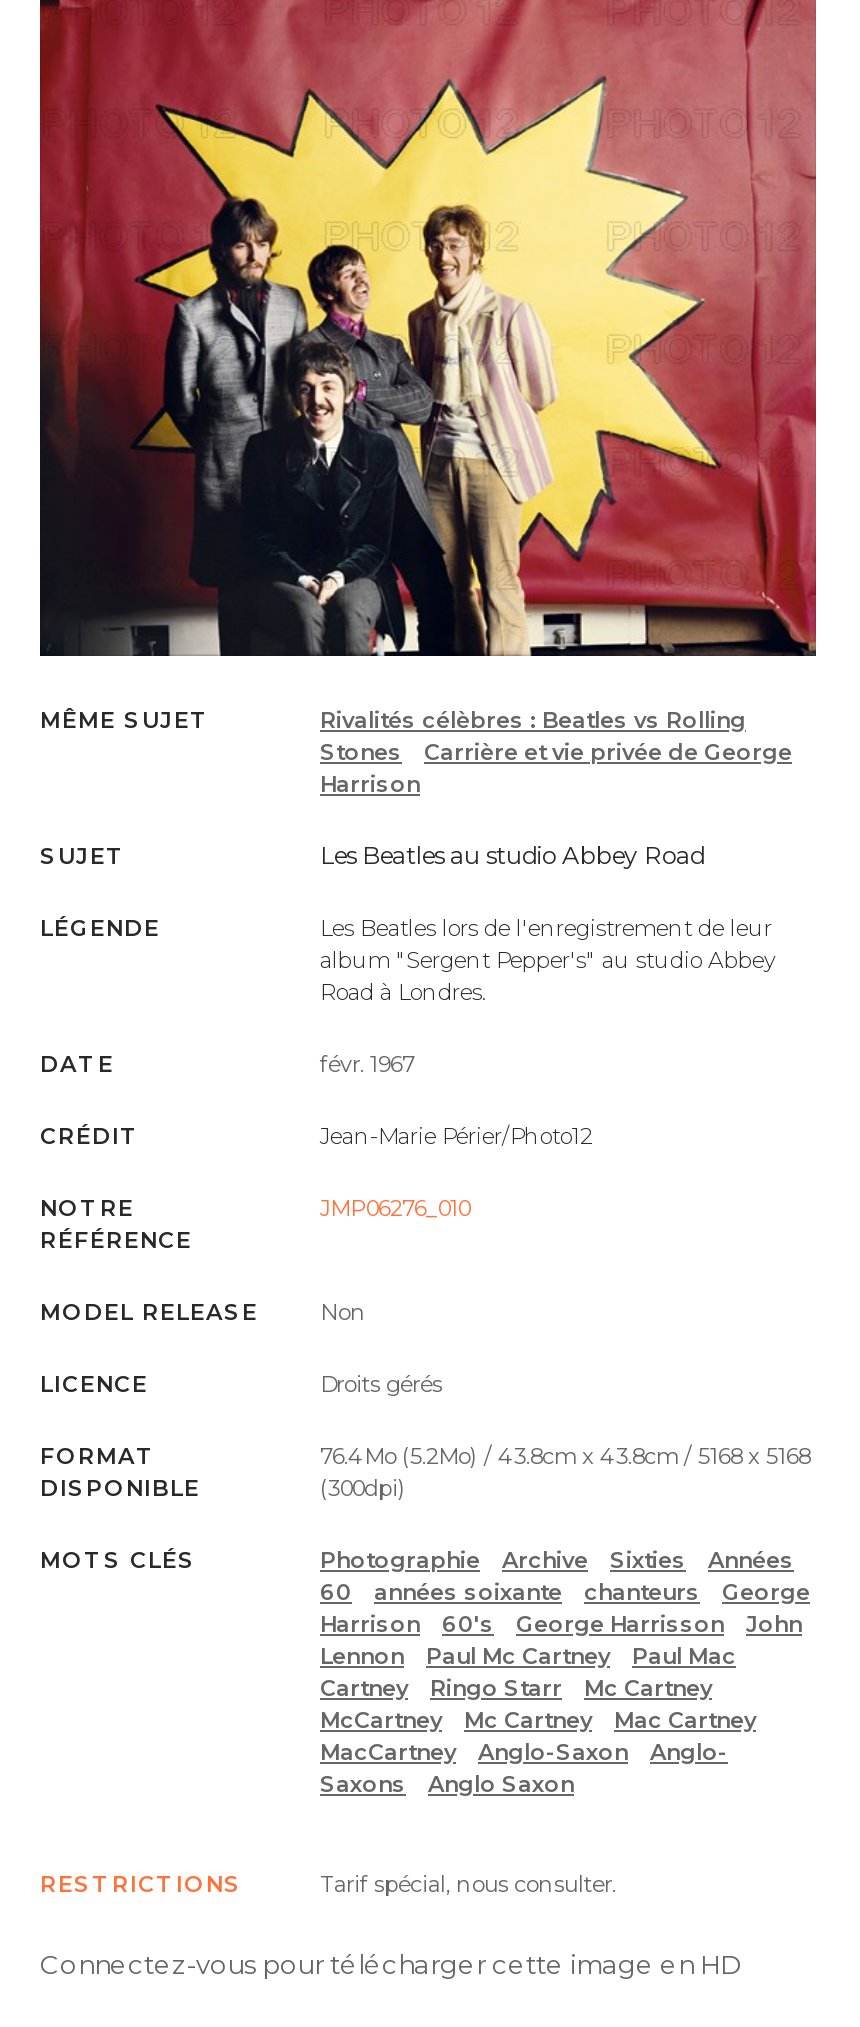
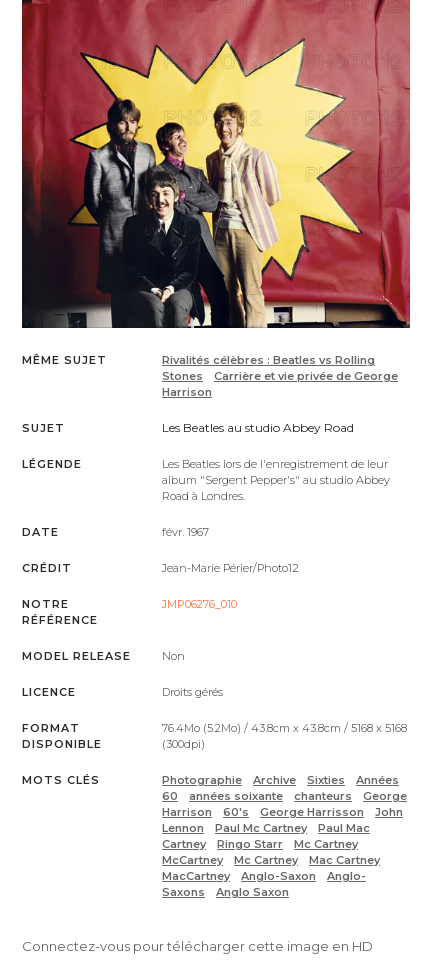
- RESTRICTIONS
- Tarif spécial, nous consulter.
